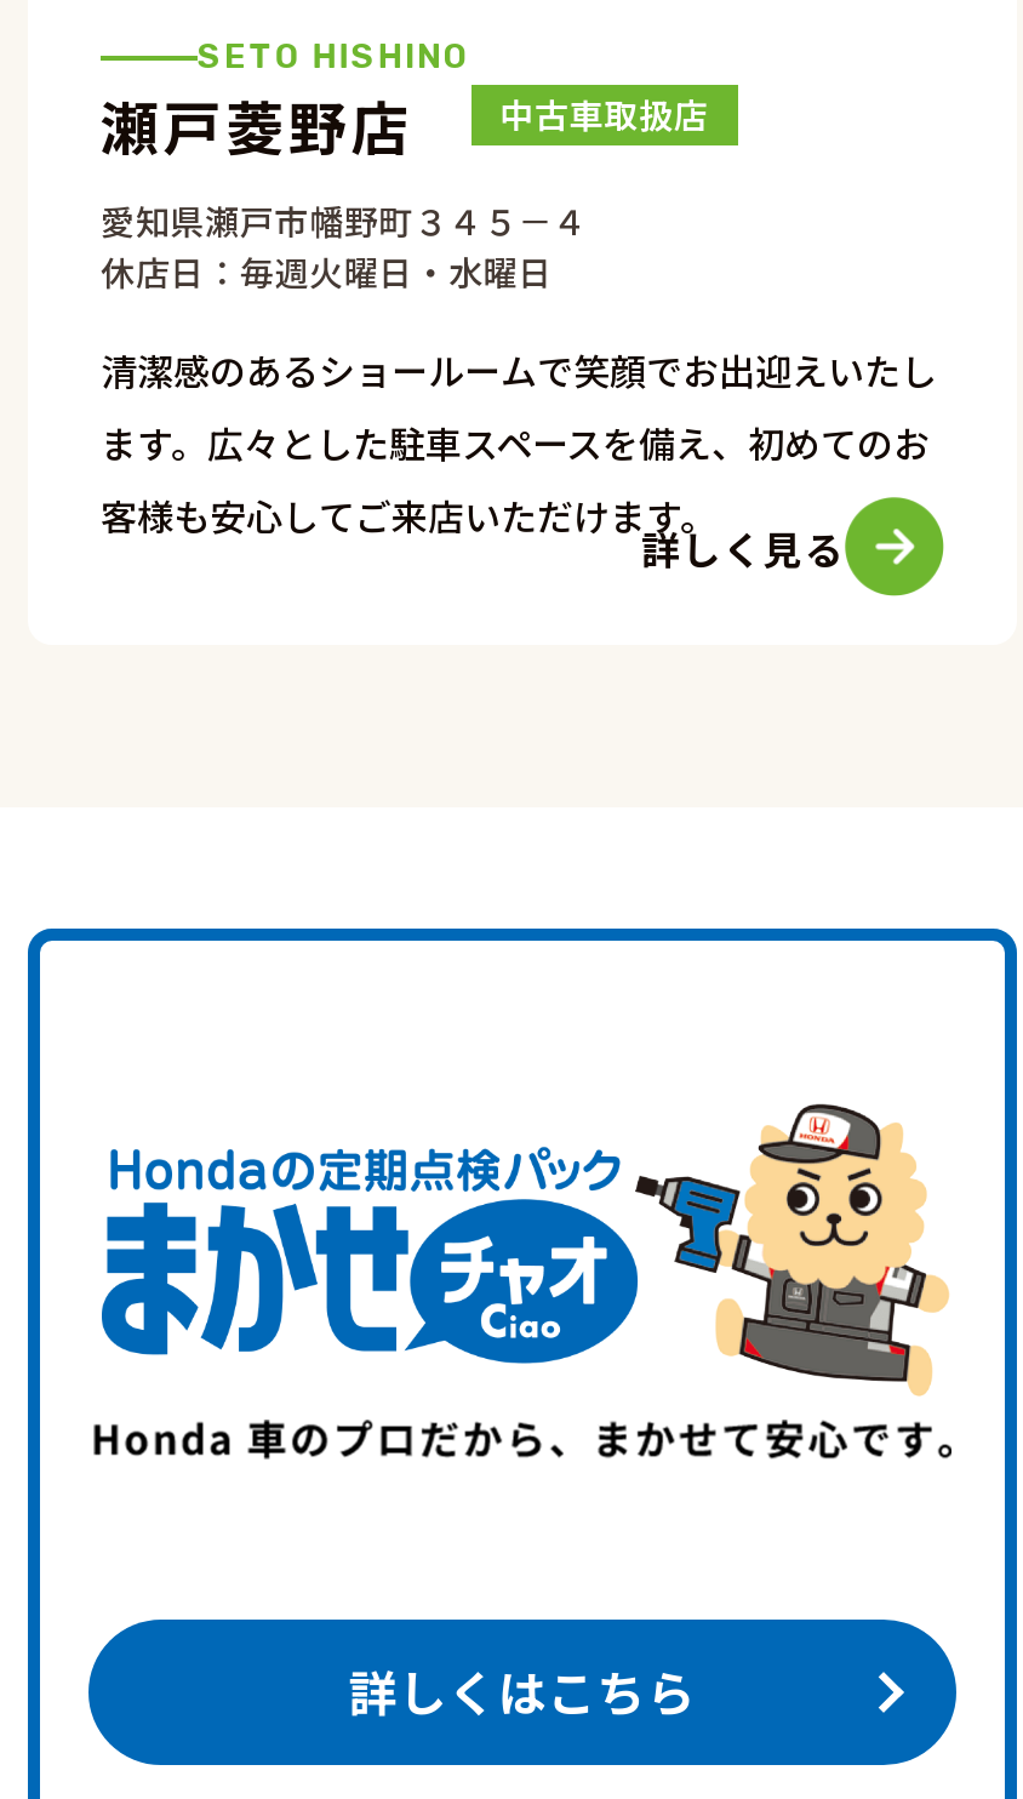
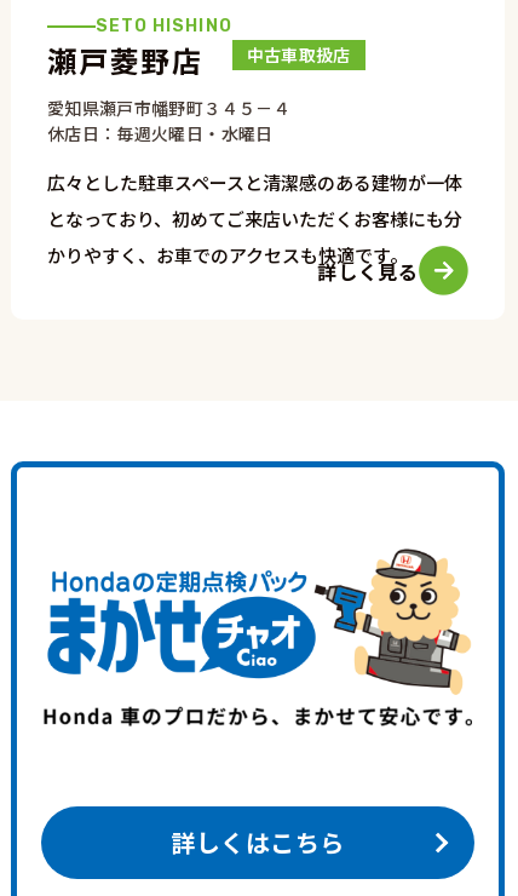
- 清潔感のあるショールームで笑顔でお出迎えいたし
- ます。広々とした駐車スペースを備え、初めてのお
- 客様も安心してご来店いただけます。
+ 広々とした駐車スペースと清潔感のある建物が一体
+ となっており、初めてご来店いただくお客様にも分
+ かりやすく、お車でのアクセスも快適です。
